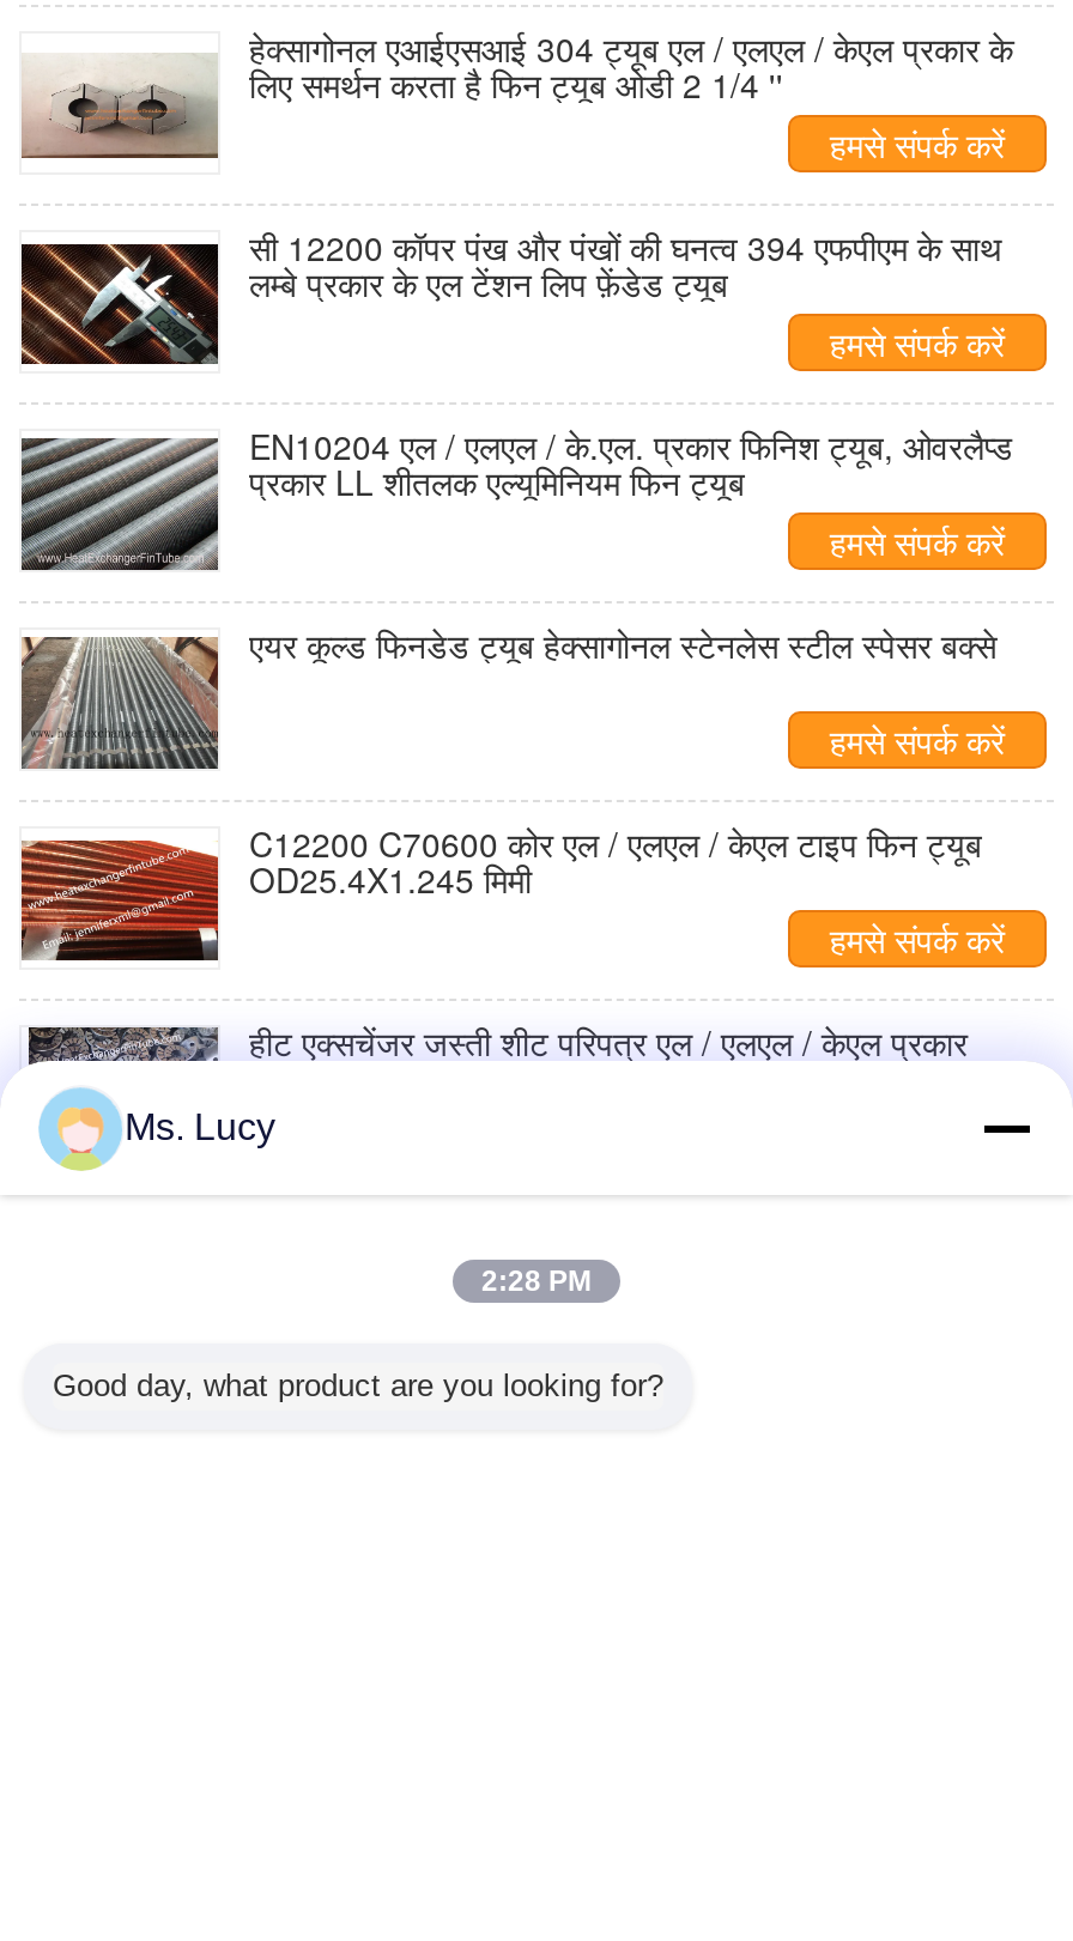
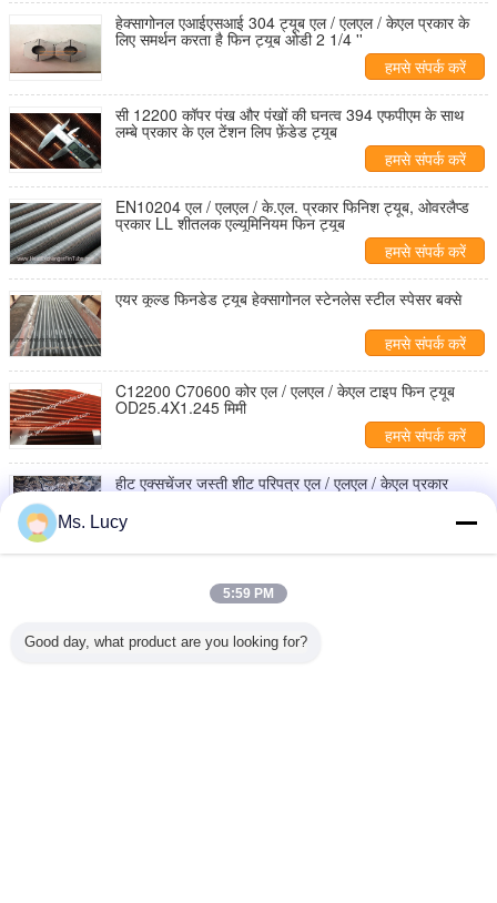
- 2:28 PM
+ 5:59 PM
